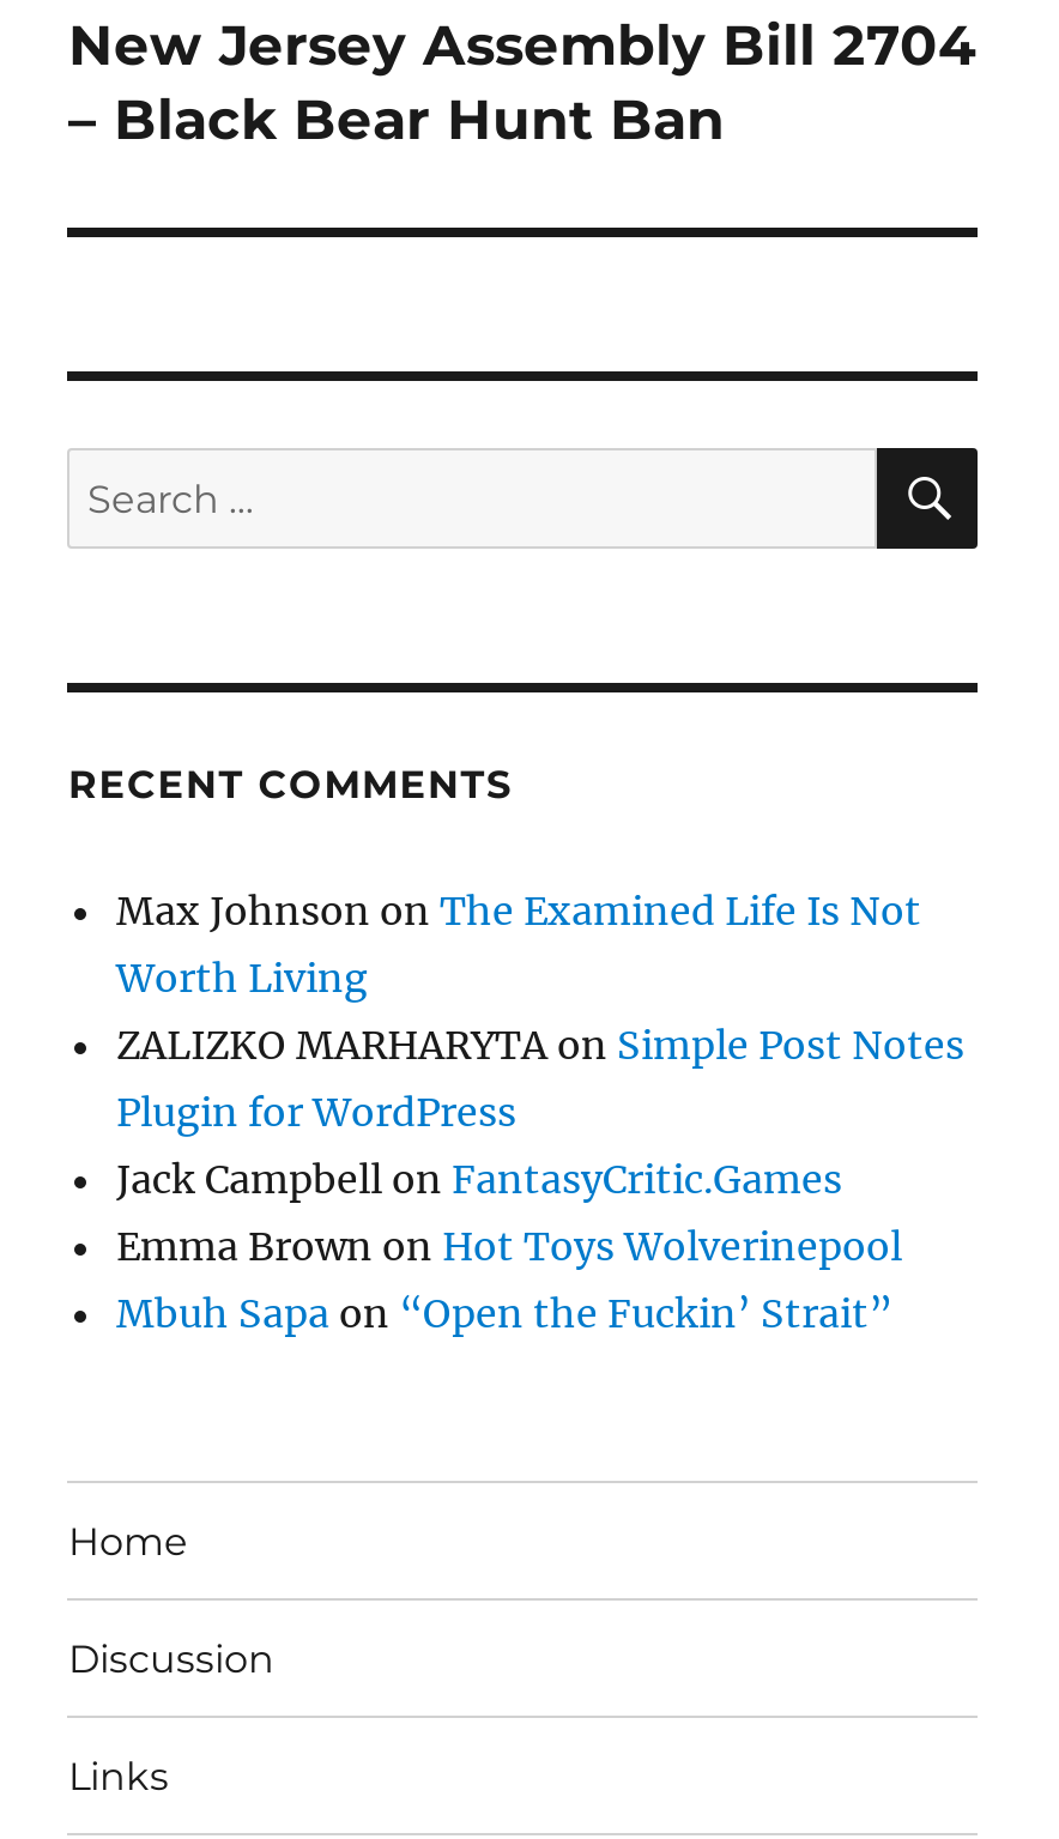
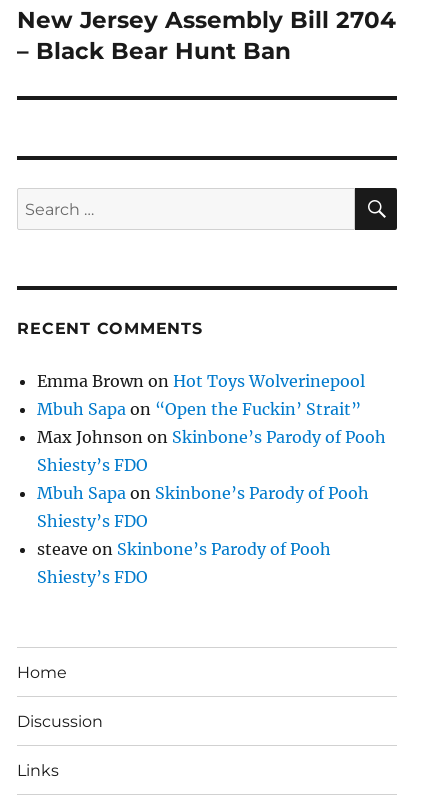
- Max Johnson on The Examined Life Is Not
- Worth Living
- ZALIZKO MARHARYTA on Simple Post Notes
- Plugin for WordPress
- Jack Campbell on FantasyCritic.Games

moved up: Emma Brown on Hot Toys Wolverinepool | Mbuh Sapa on “Open the Fuckin’ Strait”

+ Max Johnson on Skinbone’s Parody of Pooh
+ Shiesty’s FDO
+ Mbuh Sapa on Skinbone’s Parody of Pooh
+ Shiesty’s FDO
+ steave on Skinbone’s Parody of Pooh
+ Shiesty’s FDO
